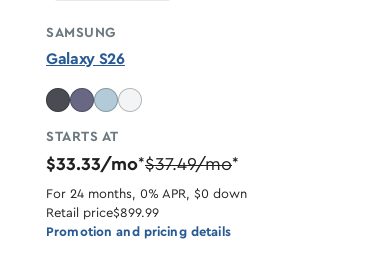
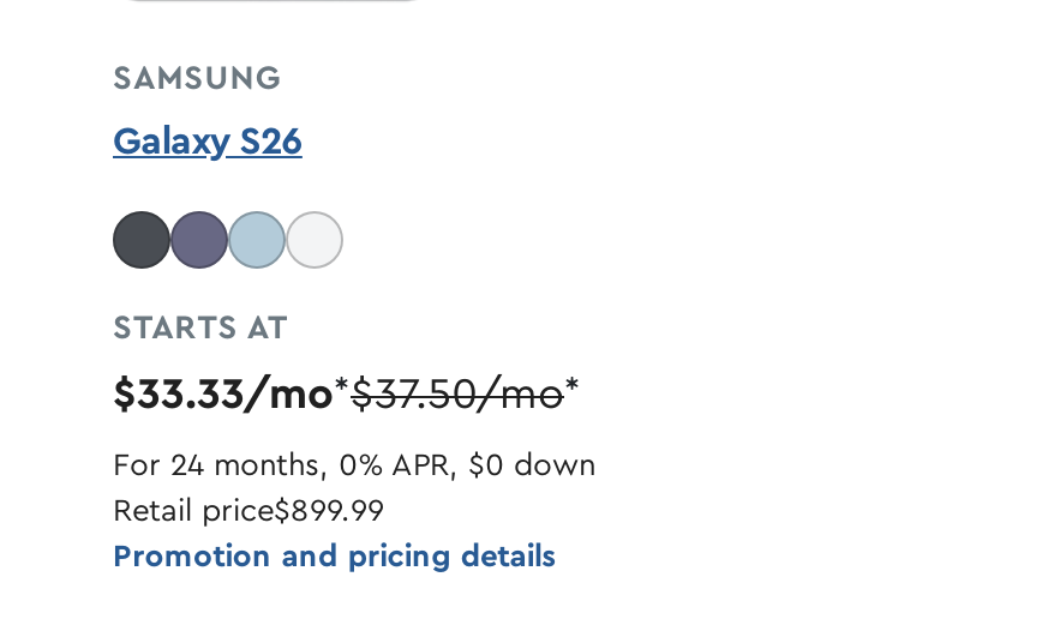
- $33.33/mo*$37.49/mo*
+ $33.33/mo*$37.50/mo*
